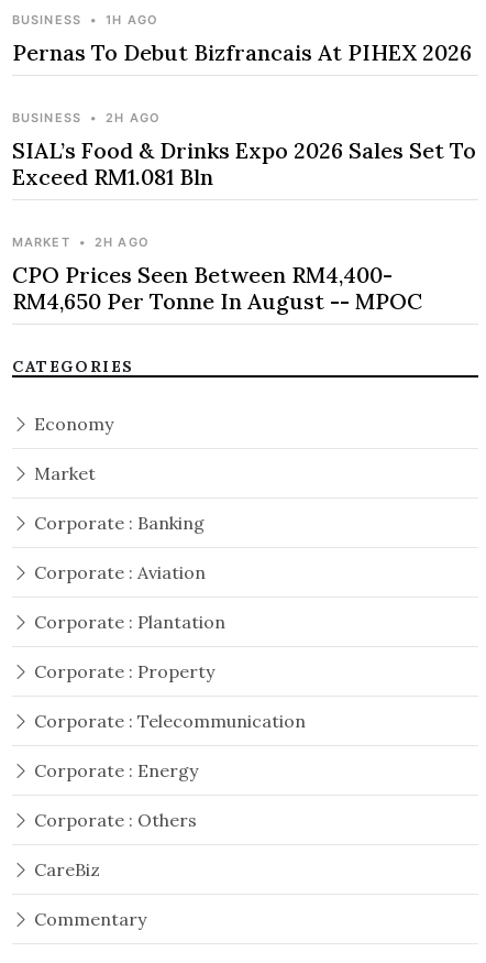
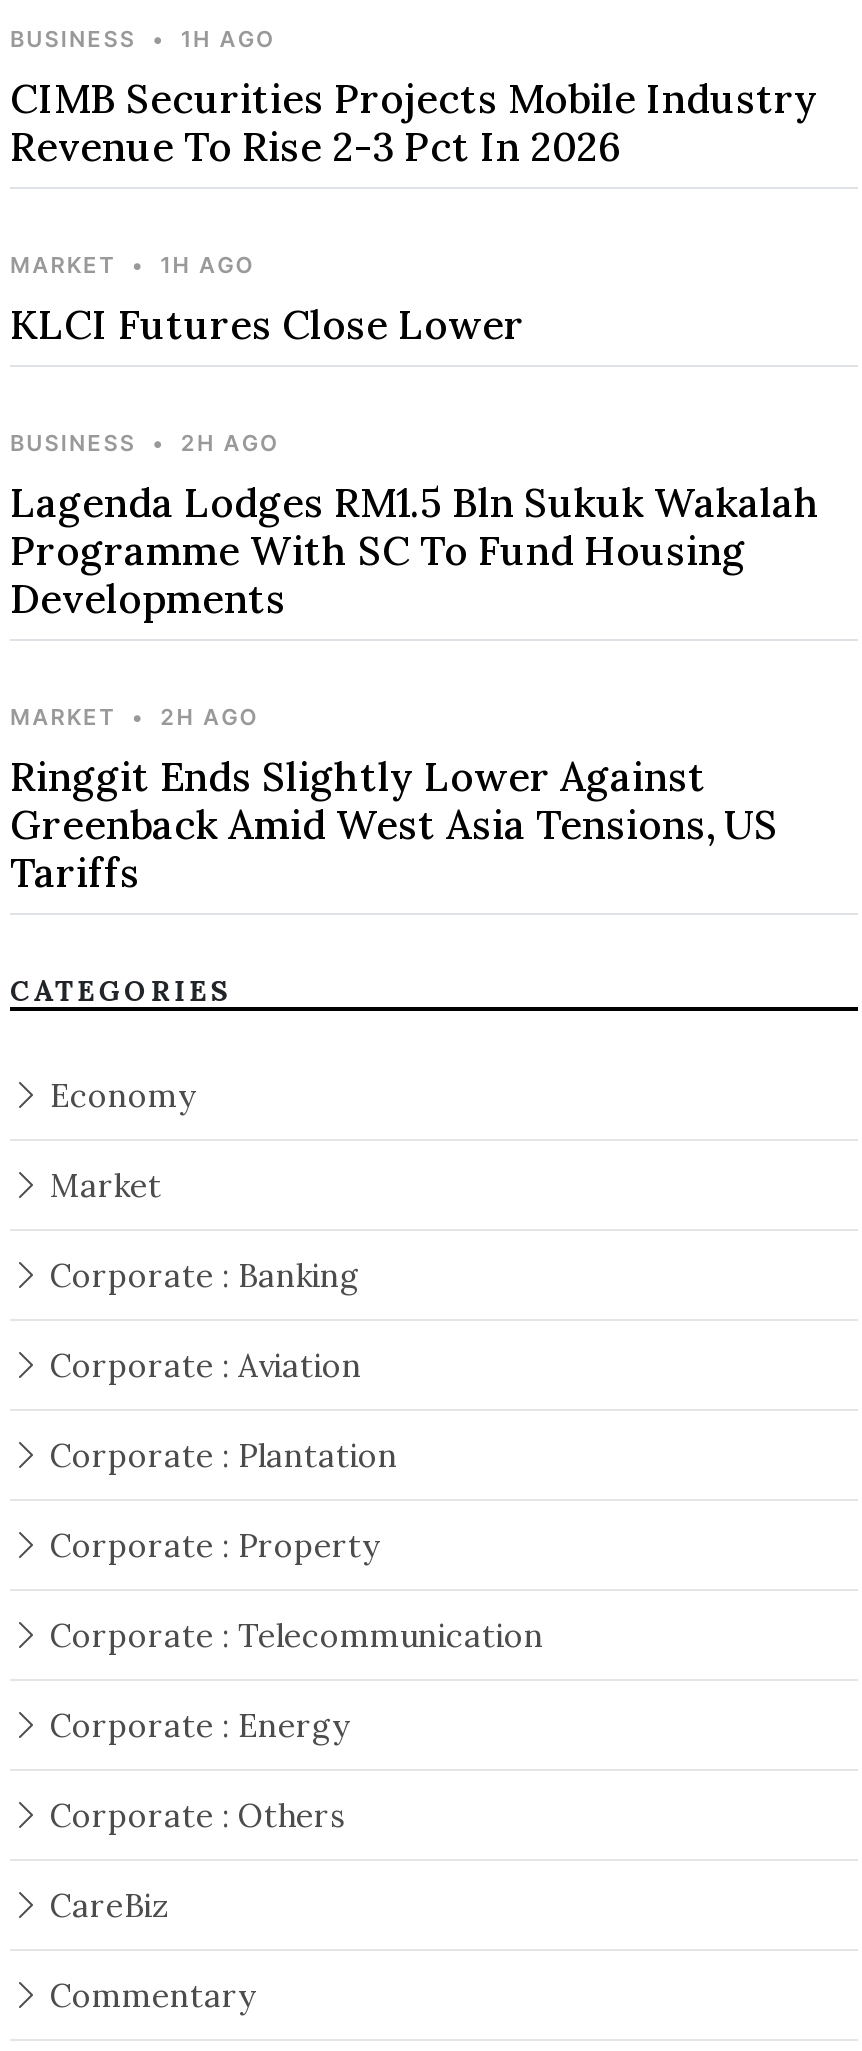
- Pernas To Debut Bizfrancais At PIHEX 2026
+ CIMB Securities Projects Mobile Industry
+ Revenue To Rise 2-3 Pct In 2026
+ MARKET • 1H AGO
+ KLCI Futures Close Lower

- SIAL’s Food & Drinks Expo 2026 Sales Set To
- Exceed RM1.081 Bln
+ Lagenda Lodges RM1.5 Bln Sukuk Wakalah
+ Programme With SC To Fund Housing
+ Developments

- CPO Prices Seen Between RM4,400-
- RM4,650 Per Tonne In August -- MPOC
+ Ringgit Ends Slightly Lower Against
+ Greenback Amid West Asia Tensions, US
+ Tariffs
